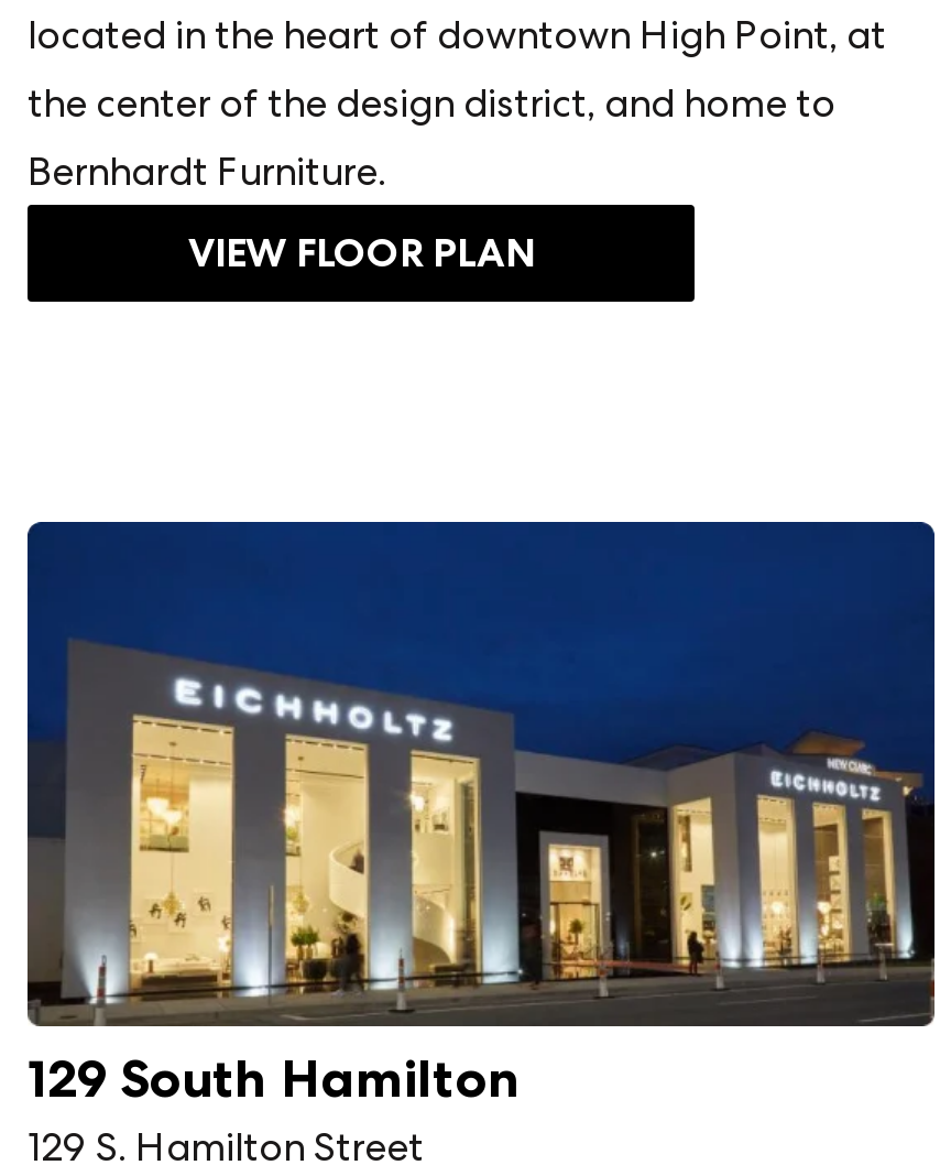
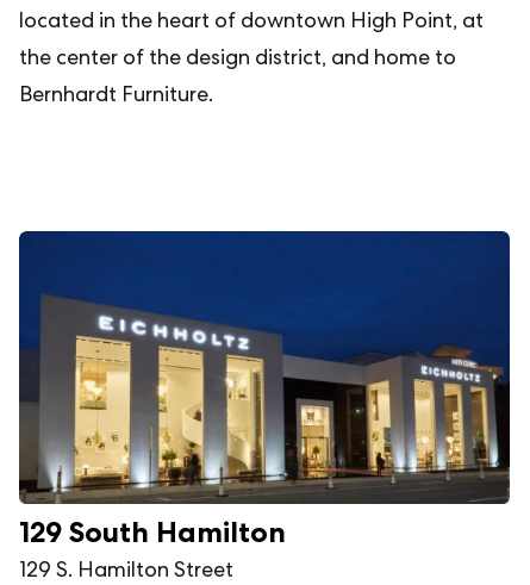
- VIEW FLOOR PLAN
